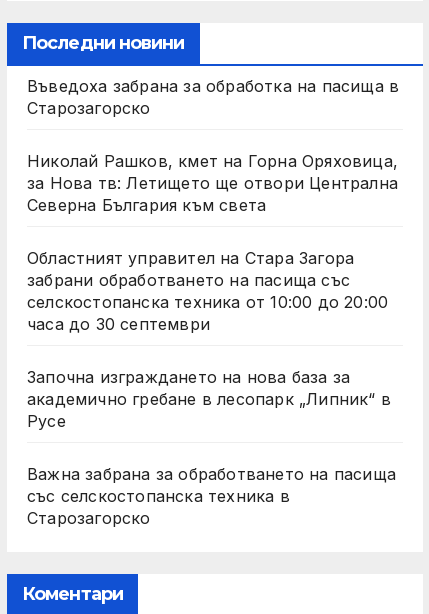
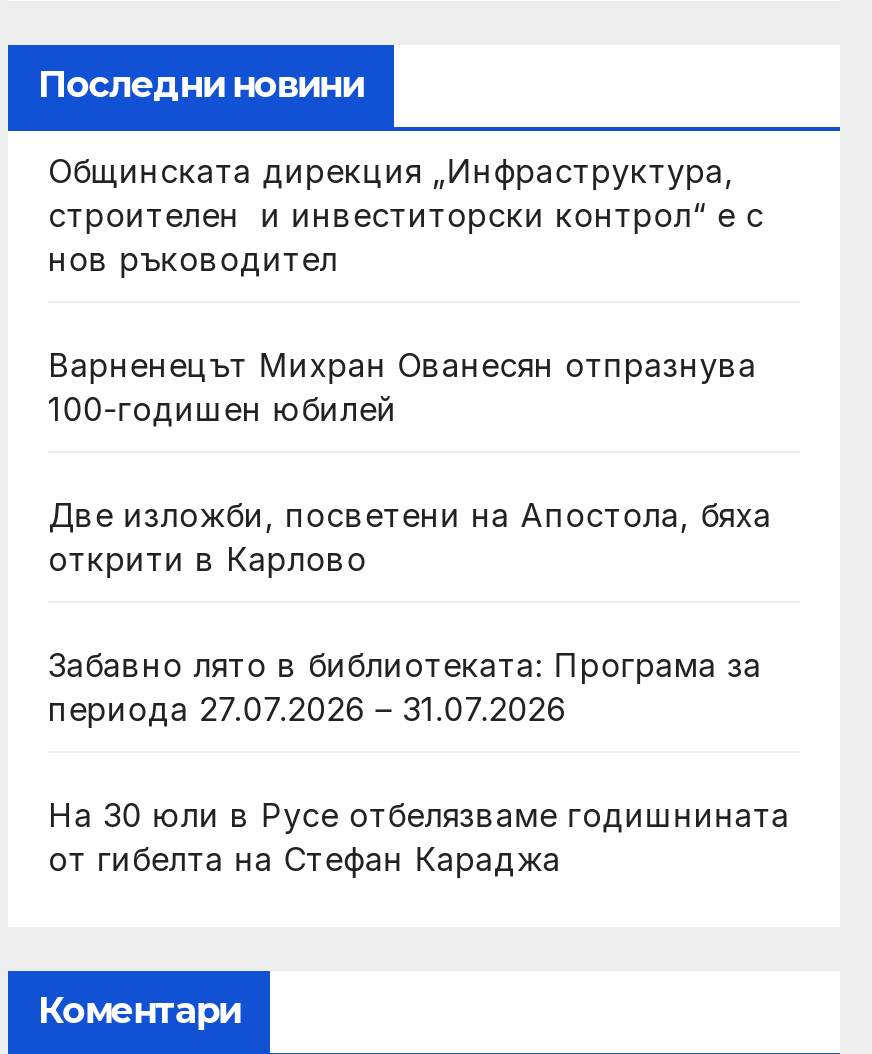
- Въведоха забрана за обработка на пасища в
- Старозагорско
+ Общинската дирекция „Инфраструктура,
+ строителен и инвеститорски контрол“ е с
+ нов ръководител

- Николай Рашков, кмет на Горна Оряховица,
- за Нова тв: Летището ще отвори Централна
- Северна България към света
+ Варненецът Михран Ованесян отпразнува
+ 100-годишен юбилей

- Областният управител на Стара Загора
- забрани обработването на пасища със
- селскостопанска техника от 10:00 до 20:00
- часа до 30 септември
+ Две изложби, посветени на Апостола, бяха
+ открити в Карлово

- Започна изграждането на нова база за
- академично гребане в лесопарк „Липник“ в
- Русе
+ Забавно лято в библиотеката: Програма за
+ периода 27.07.2026 – 31.07.2026

- Важна забрана за обработването на пасища
- със селскостопанска техника в
- Старозагорско
+ На 30 юли в Русе отбелязваме годишнината
+ от гибелта на Стефан Караджа
